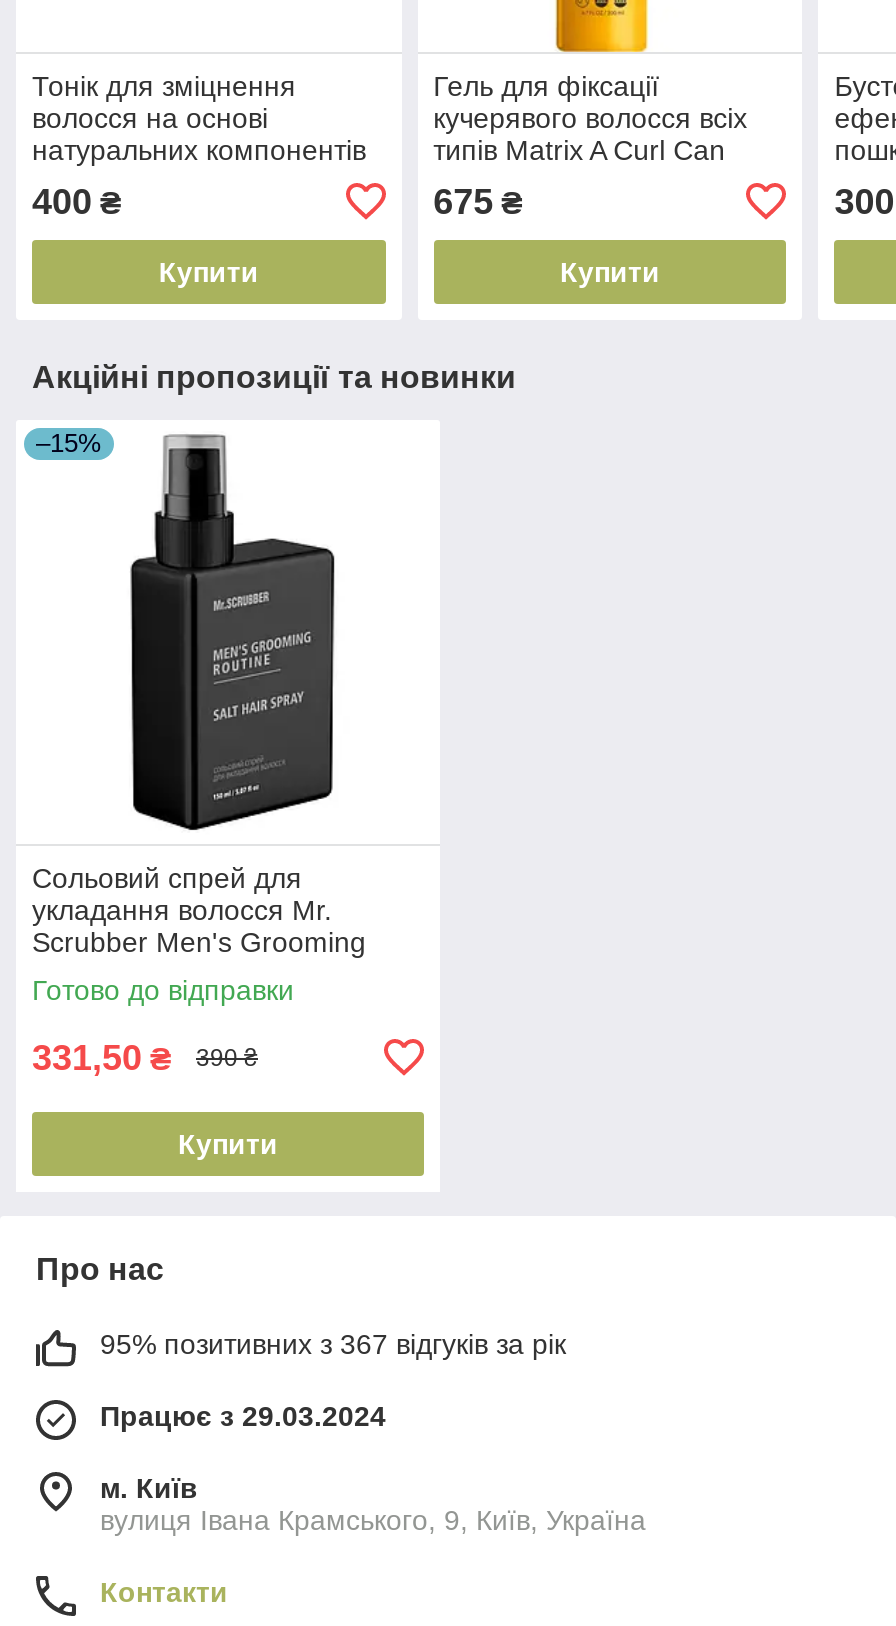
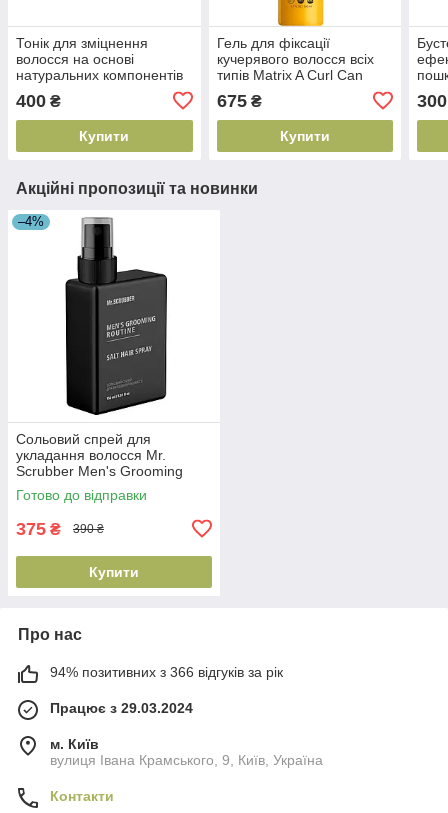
- –15%
+ –4%

- 331,50 ₴
+ 375 ₴

- 95% позитивних з 367 відгуків за рік
+ 94% позитивних з 366 відгуків за рік
